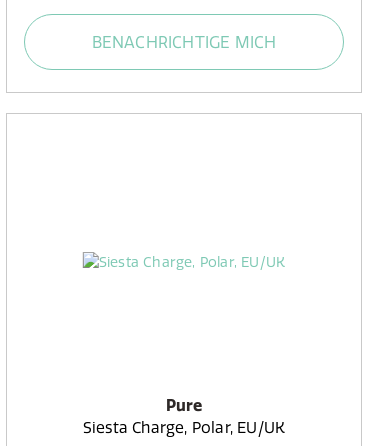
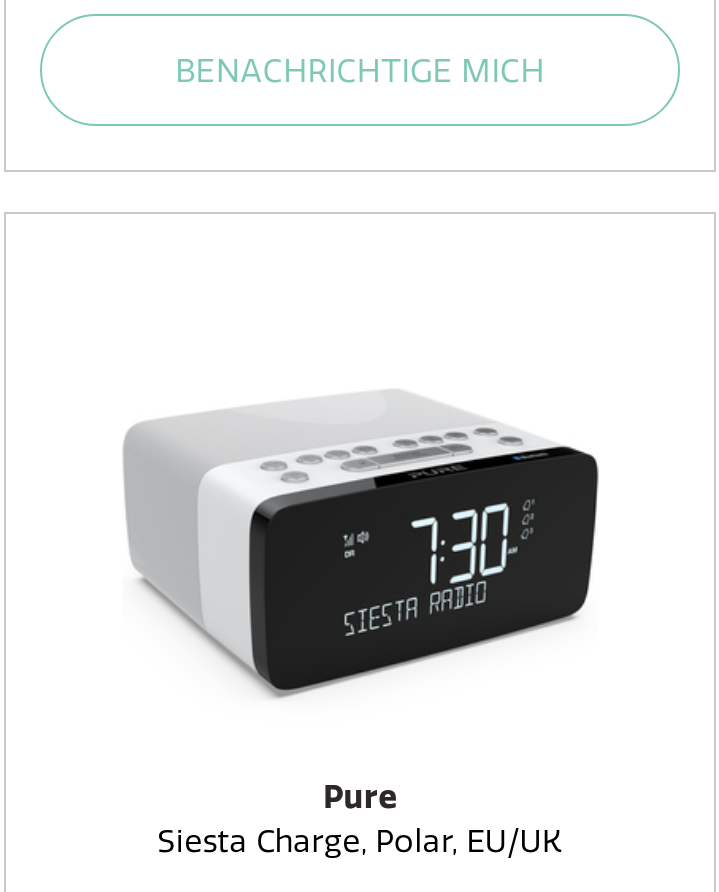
+ [image]
